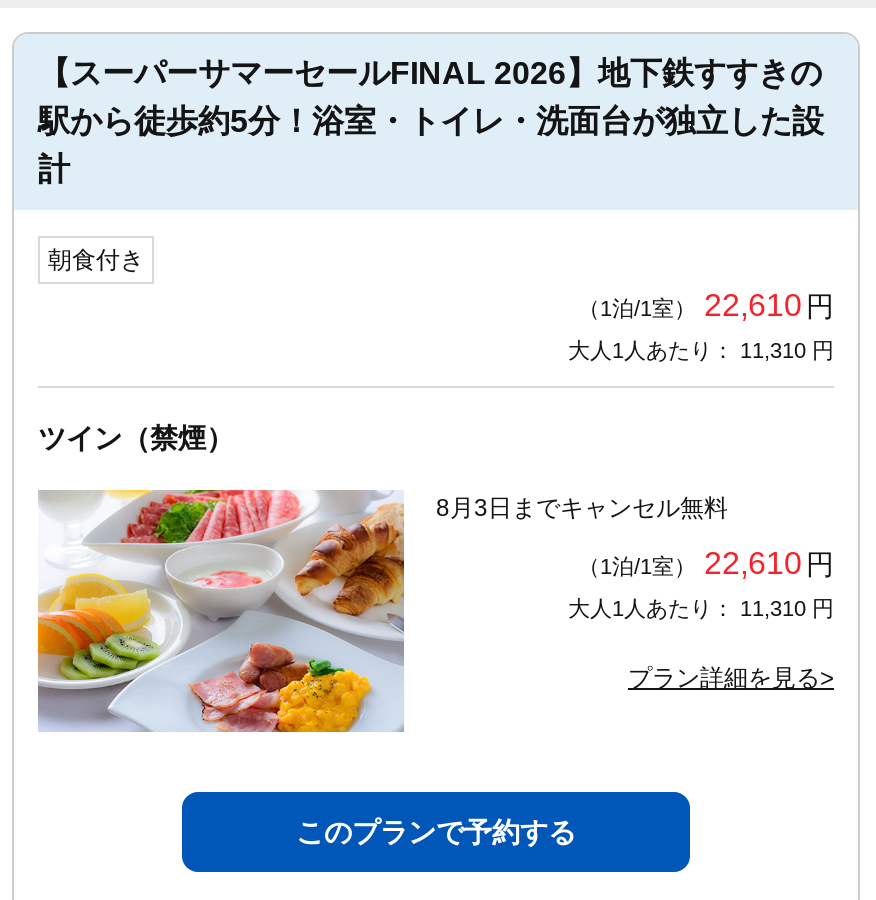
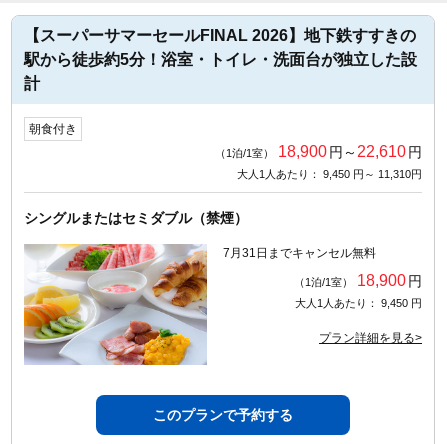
- （1泊/1室） 22,610 円
+ （1泊/1室） 18,900 円～22,610 円

- 大人1人あたり： 11,310 円
+ 大人1人あたり： 9,450 円～ 11,310円

- ツイン（禁煙）
+ シングルまたはセミダブル（禁煙）

- 8月3日までキャンセル無料
+ 7月31日までキャンセル無料

- （1泊/1室） 22,610 円
+ （1泊/1室） 18,900 円

- 大人1人あたり： 11,310 円
+ 大人1人あたり： 9,450 円
